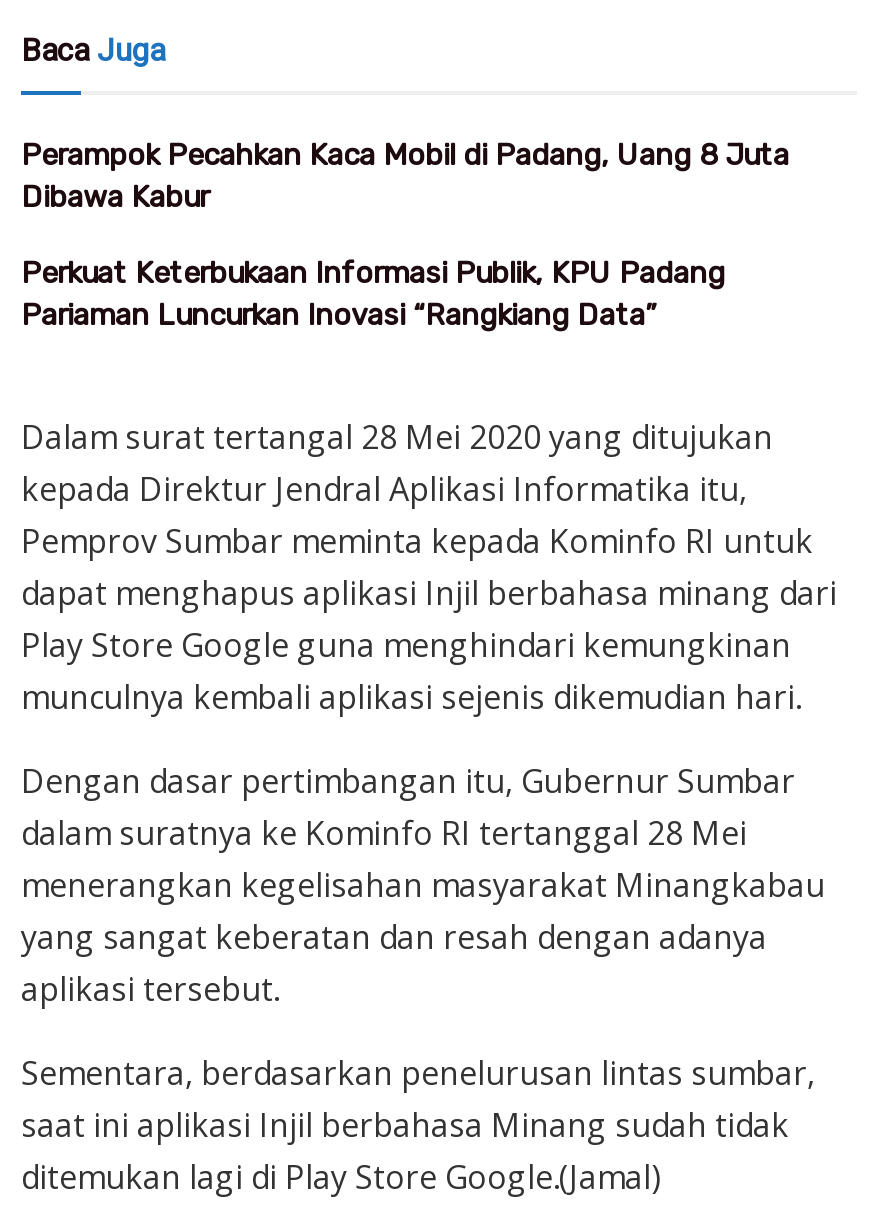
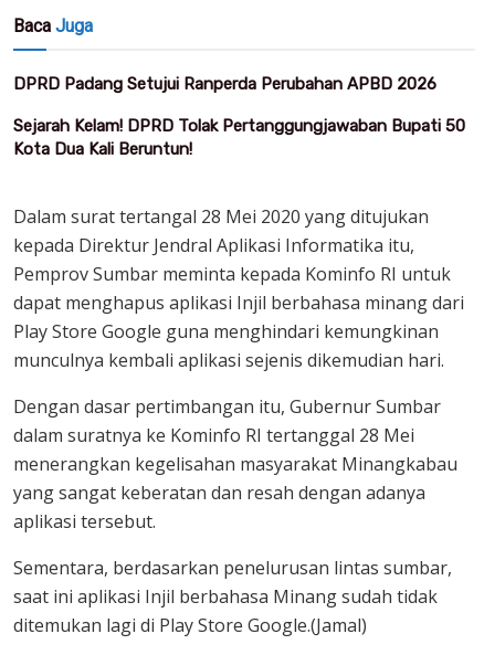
- Perampok Pecahkan Kaca Mobil di Padang, Uang 8 Juta
- Dibawa Kabur
+ DPRD Padang Setujui Ranperda Perubahan APBD 2026

- Perkuat Keterbukaan Informasi Publik, KPU Padang
- Pariaman Luncurkan Inovasi “Rangkiang Data”
+ Sejarah Kelam! DPRD Tolak Pertanggungjawaban Bupati 50
+ Kota Dua Kali Beruntun!
